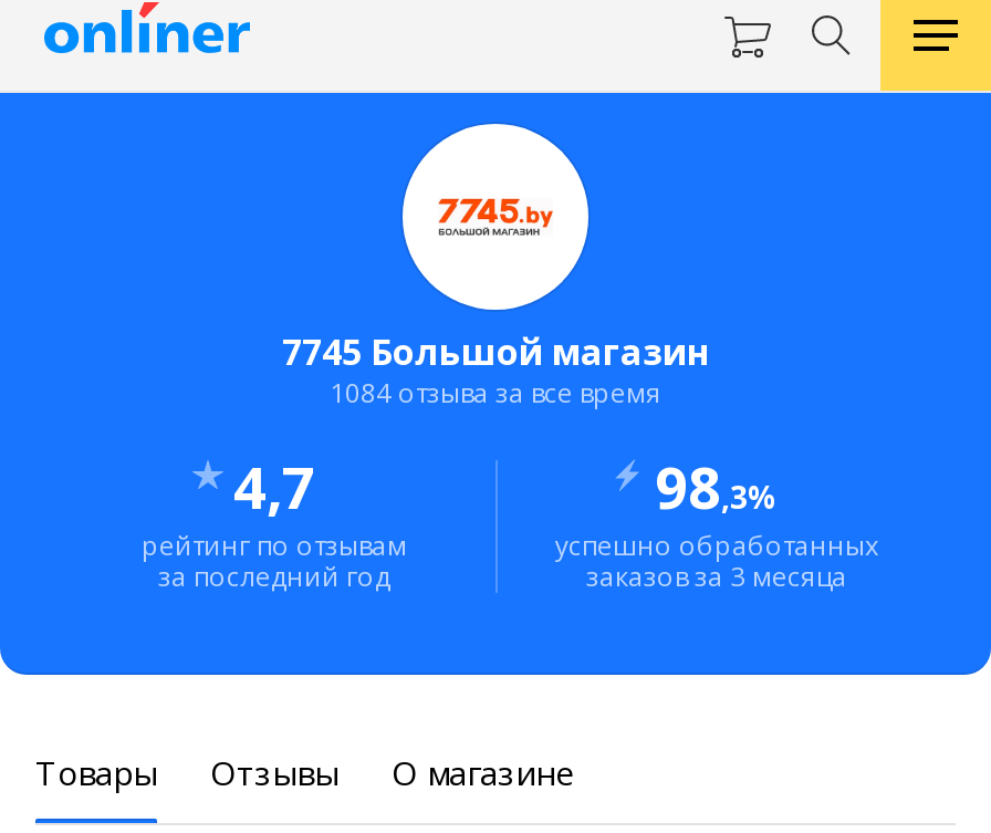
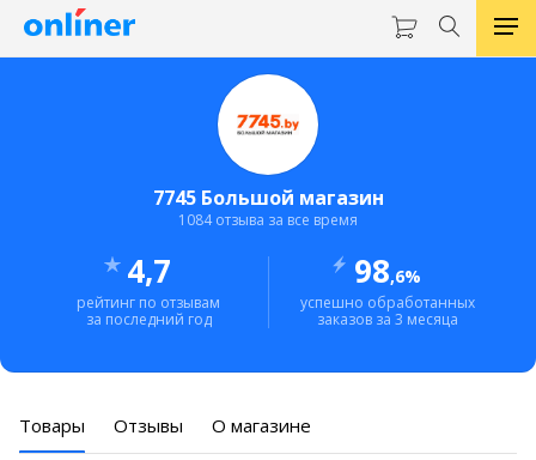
- 98,3%
+ 98,6%
